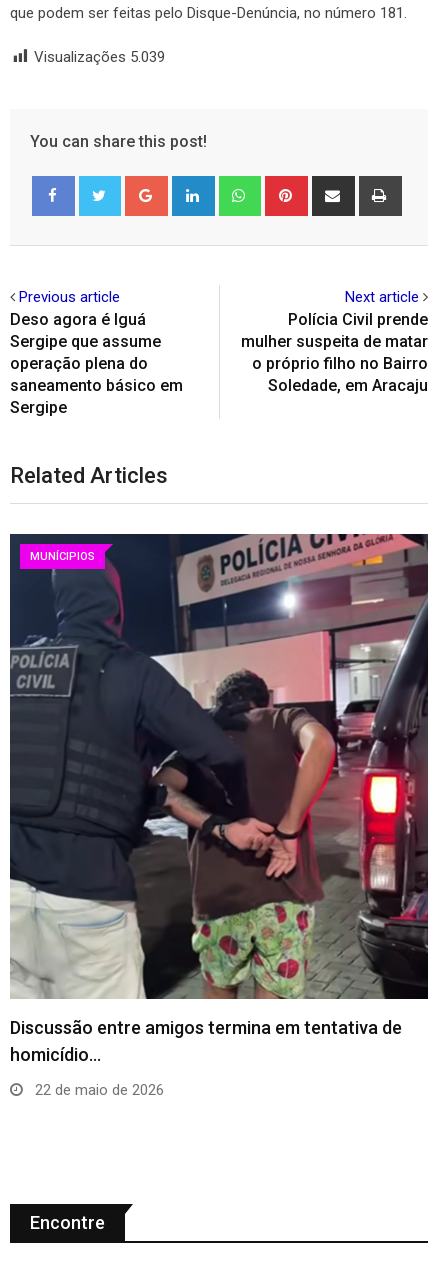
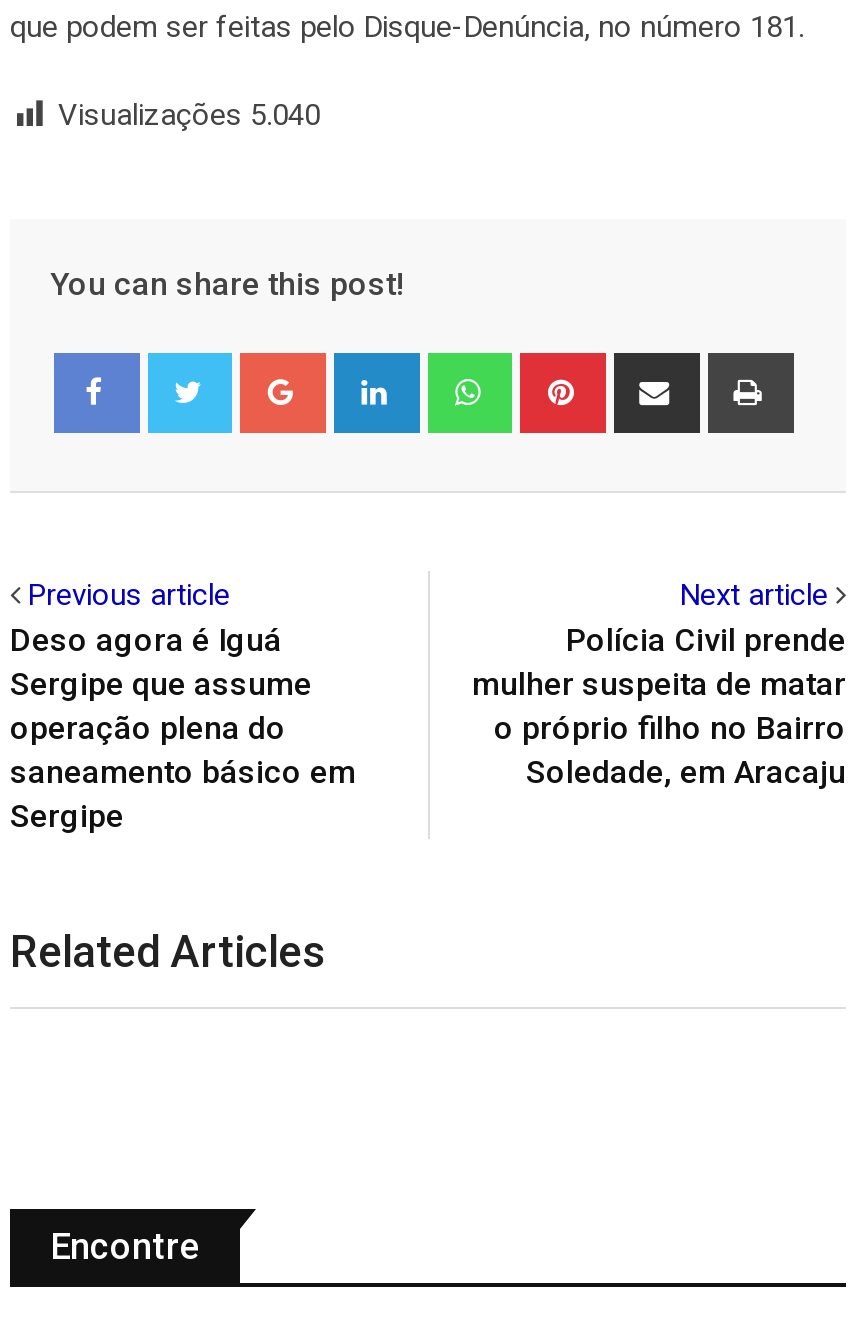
- Visualizações 5.039
+ Visualizações 5.040

- [image]
- MUNÍCIPIOS

- Discussão entre amigos termina em tentativa de
- homicídio…
- 22 de maio de 2026
